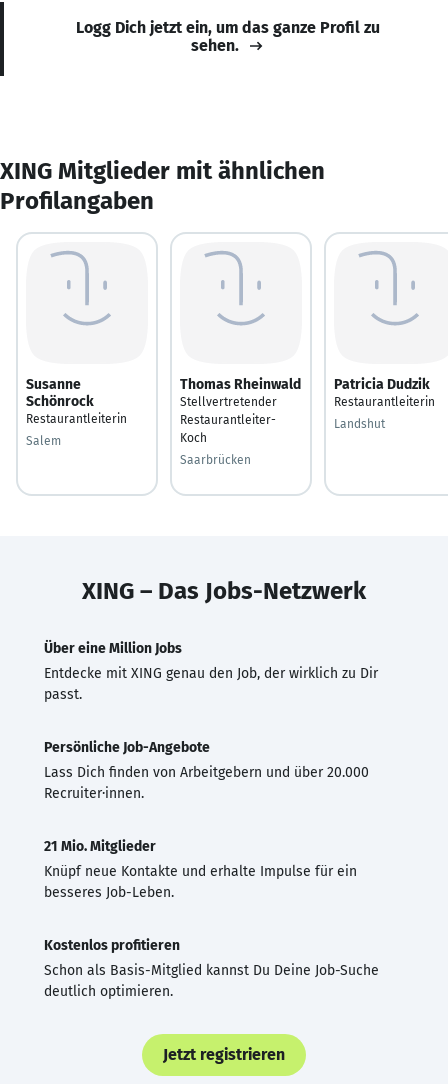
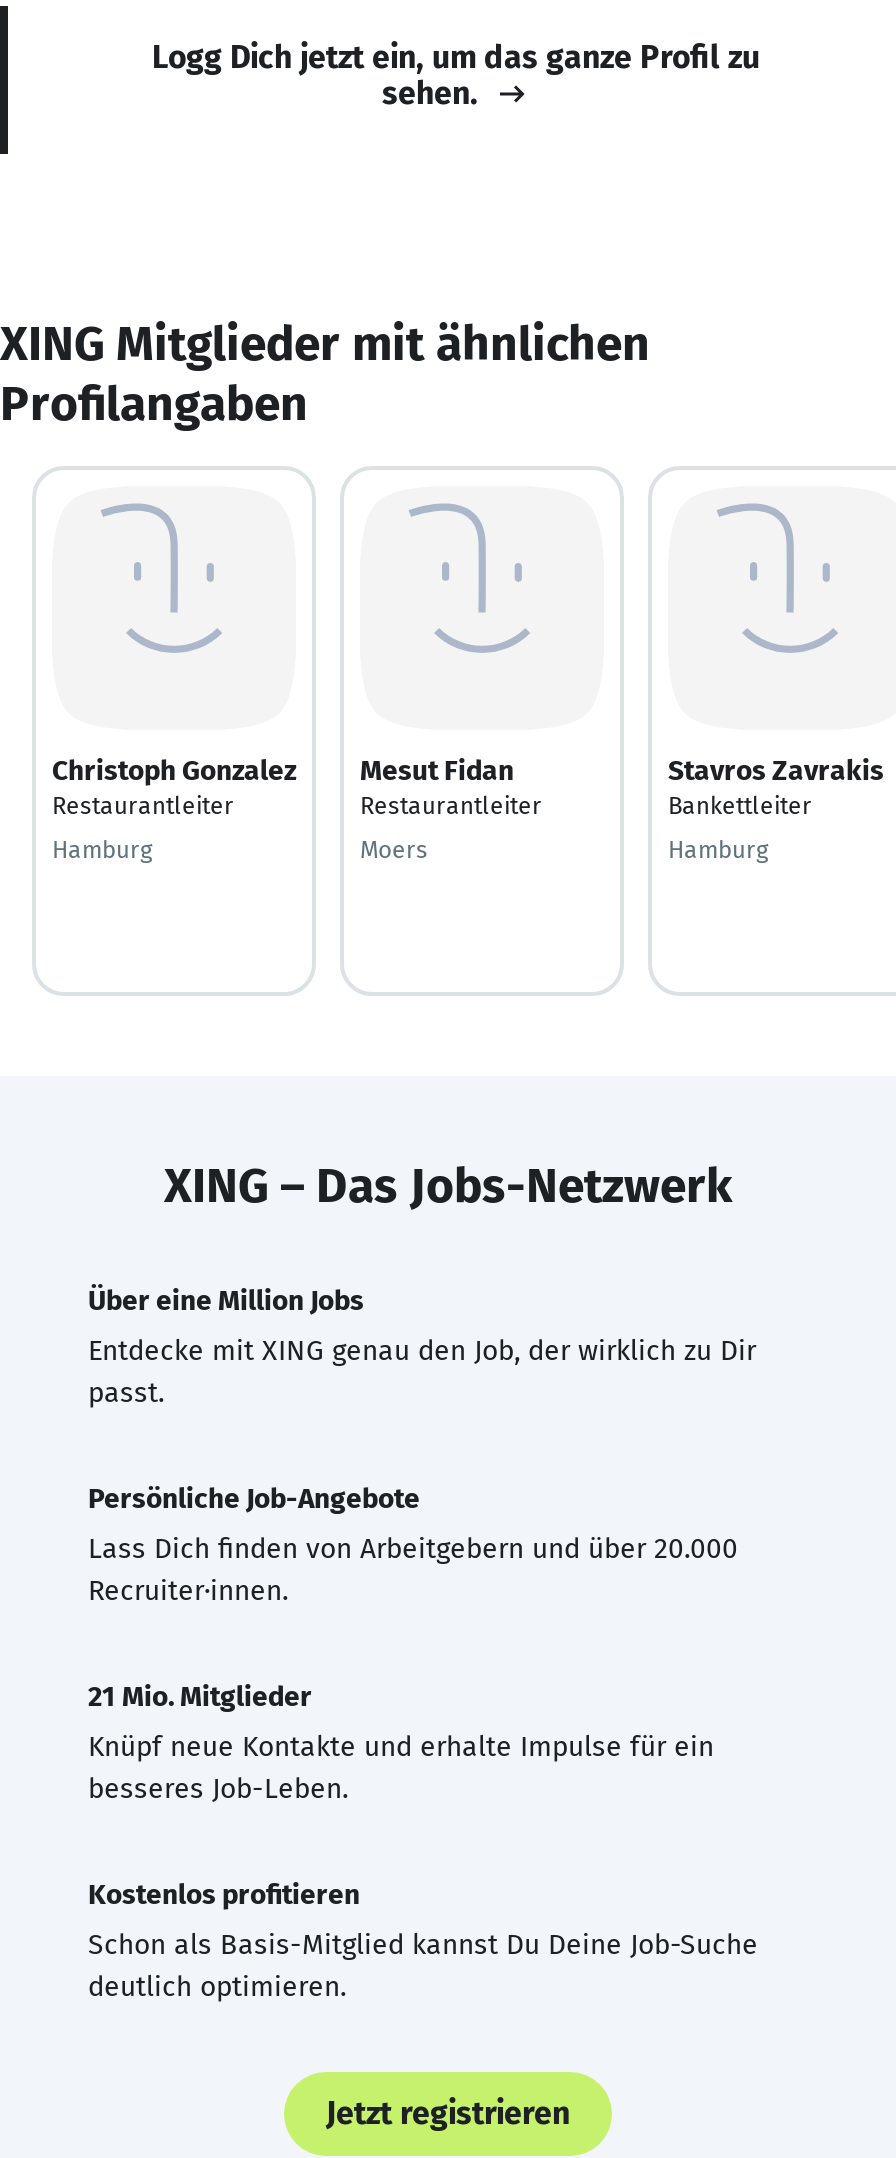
- Susanne
- Schönrock
- Restaurantleiterin
+ Christoph Gonzalez
+ Restaurantleiter

- Thomas Rheinwald
- Stellvertretender
- Restaurantleiter-
- Koch
+ Mesut Fidan
+ Restaurantleiter

- Patricia Dudzik
- Restaurantleiterin
+ Stavros Zavrakis
+ Bankettleiter

- Landshut
+ Hamburg

- Salem
+ Hamburg

- Saarbrücken
+ Moers
